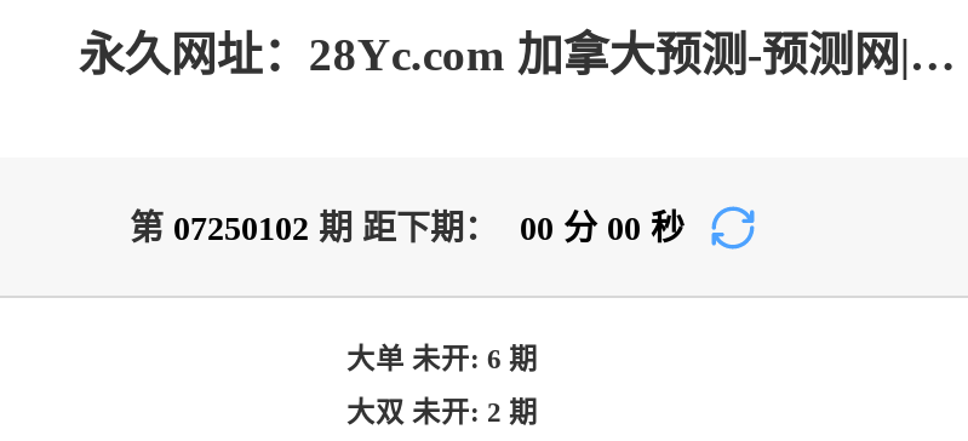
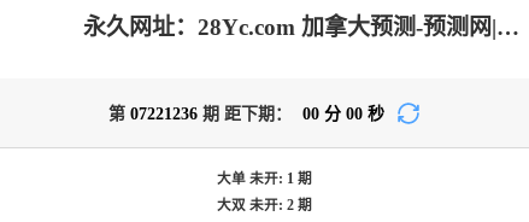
- 第07250102期 距下期： 00分 00秒
+ 第07221236期 距下期： 00分 00秒

- 大单未开: 6期
+ 大单未开: 1期
